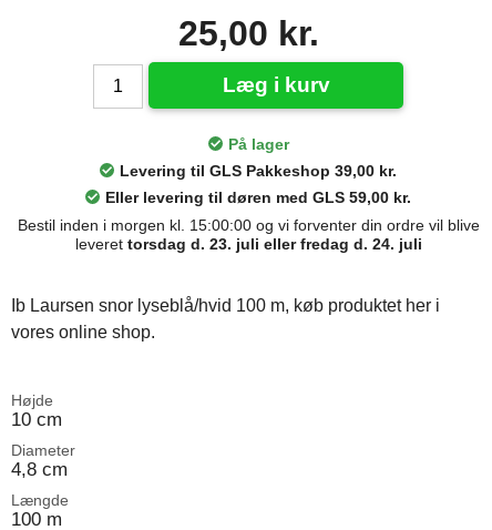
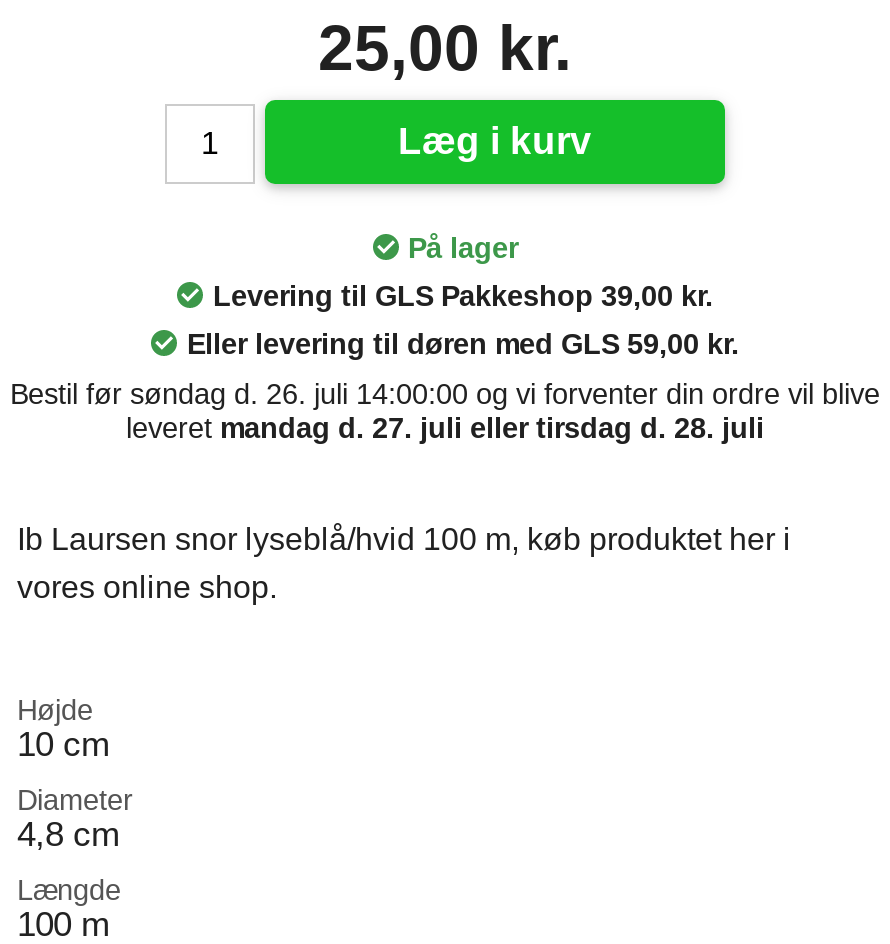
- Bestil inden i morgen kl. 15:00:00 og vi forventer din ordre vil blive
- leverettorsdag d. 23. juli eller fredag d. 24. juli
+ Bestil før søndag d. 26. juli 14:00:00 og vi forventer din ordre vil blive
+ leveretmandag d. 27. juli eller tirsdag d. 28. juli
